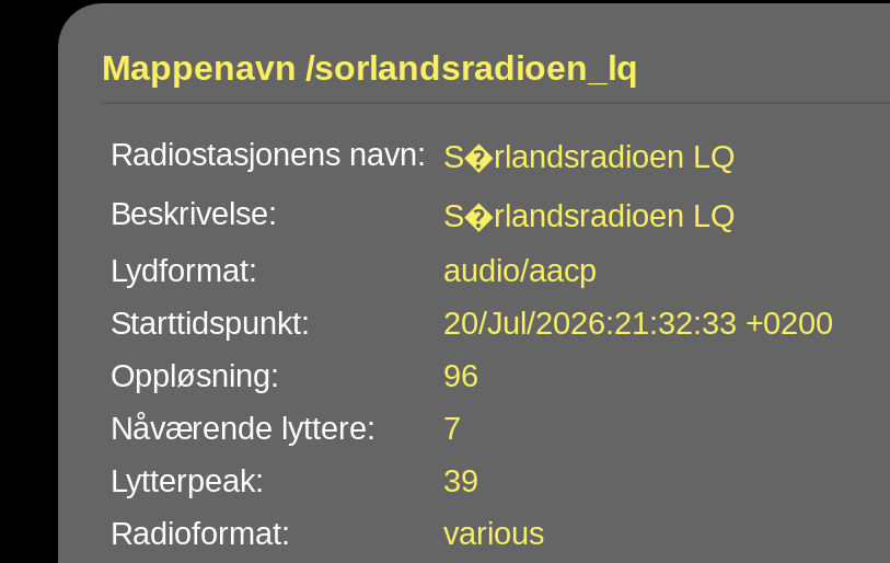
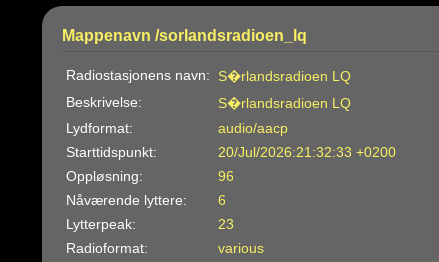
- Nåværende lyttere: 7
+ Nåværende lyttere: 6

- 39
+ 23
